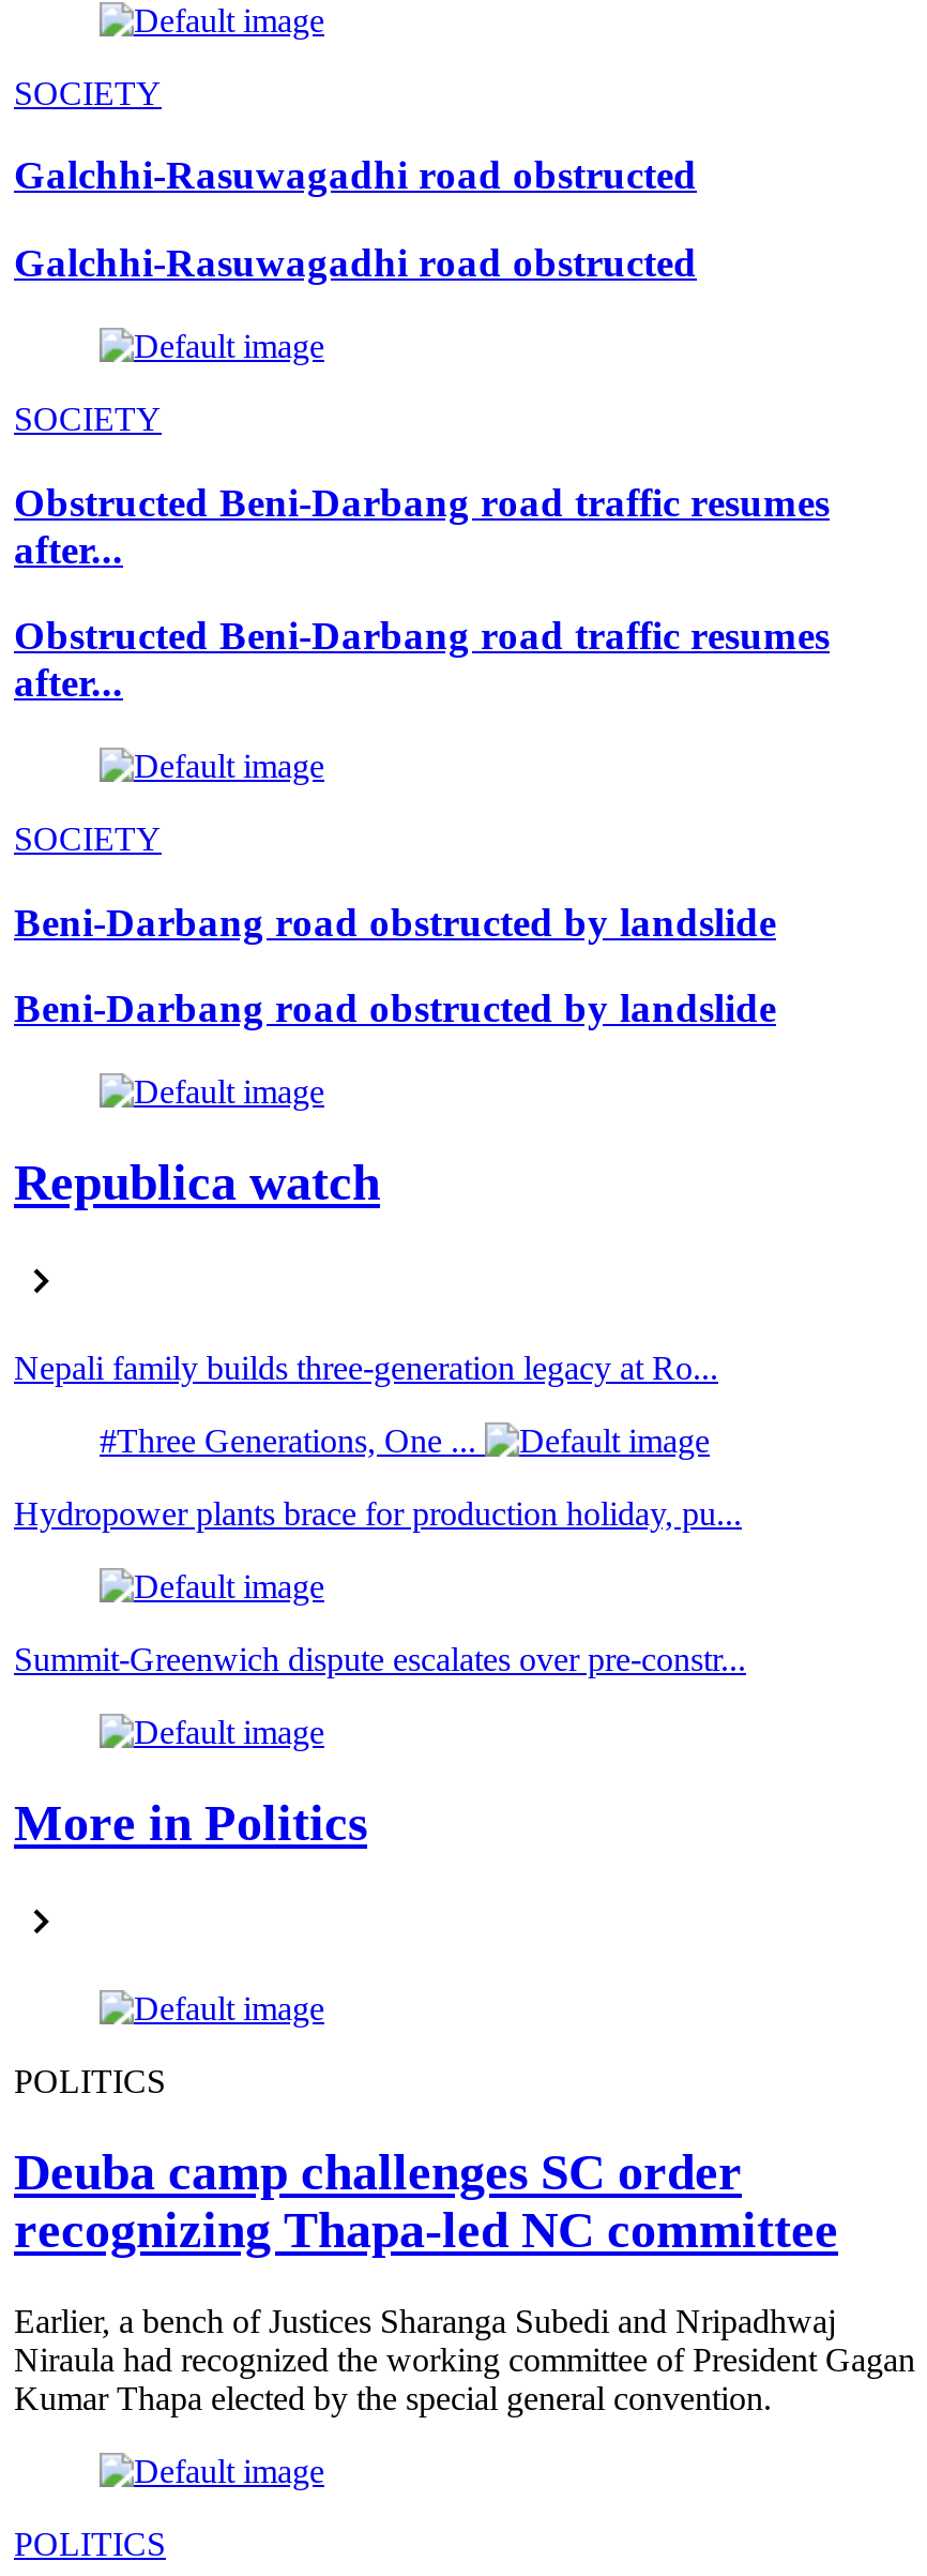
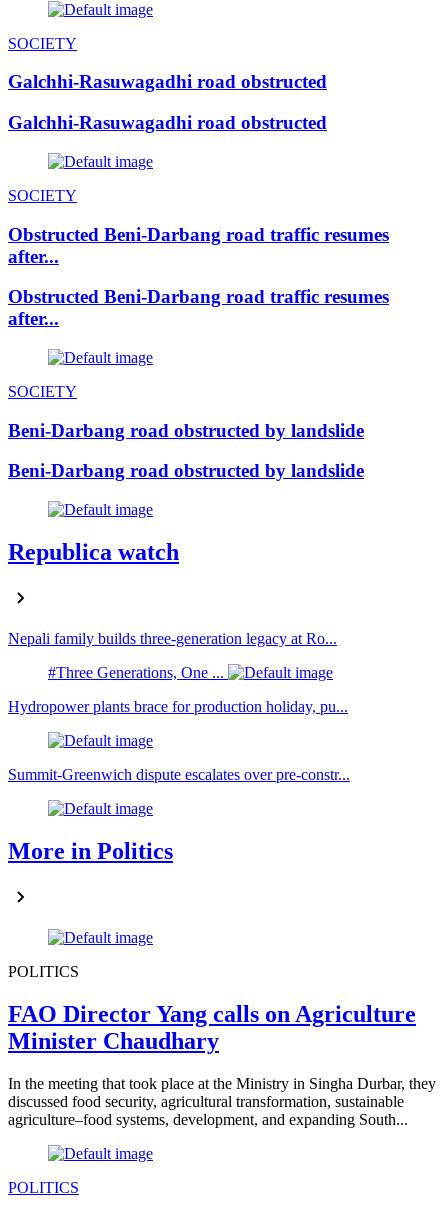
- Deuba camp challenges SC order
- recognizing Thapa-led NC committee
+ FAO Director Yang calls on Agriculture
+ Minister Chaudhary

- Earlier, a bench of Justices Sharanga Subedi and Nripadhwaj
- Niraula had recognized the working committee of President Gagan
- Kumar Thapa elected by the special general convention.
+ In the meeting that took place at the Ministry in Singha Durbar, they
+ discussed food security, agricultural transformation, sustainable
+ agriculture–food systems, development, and expanding South...
